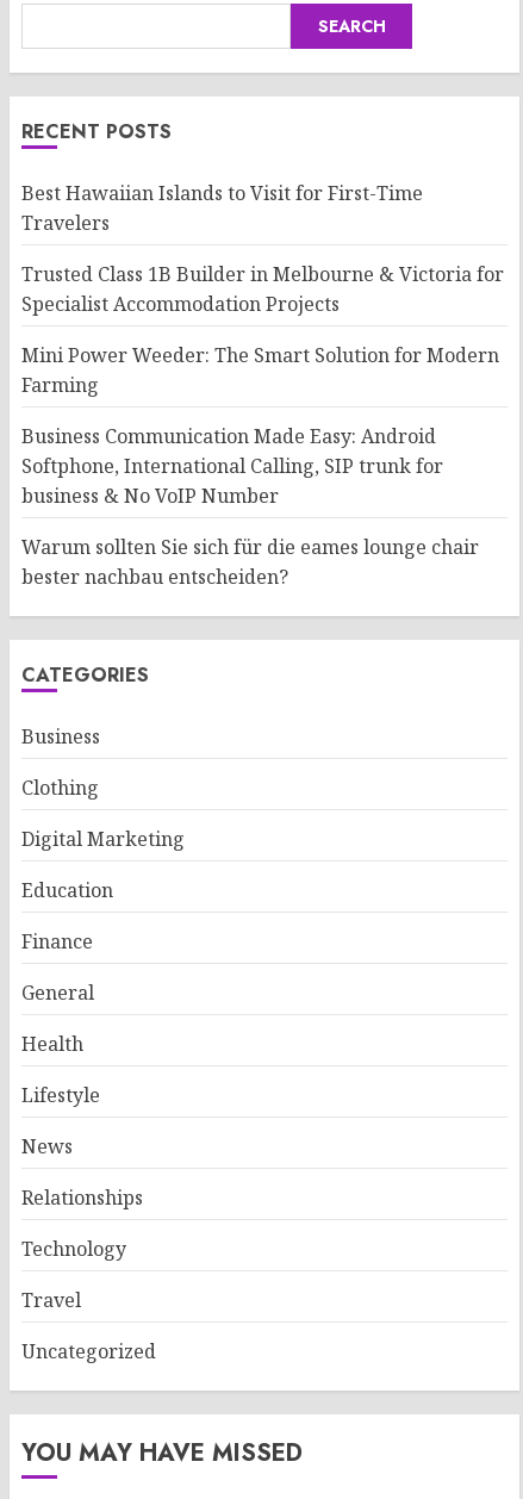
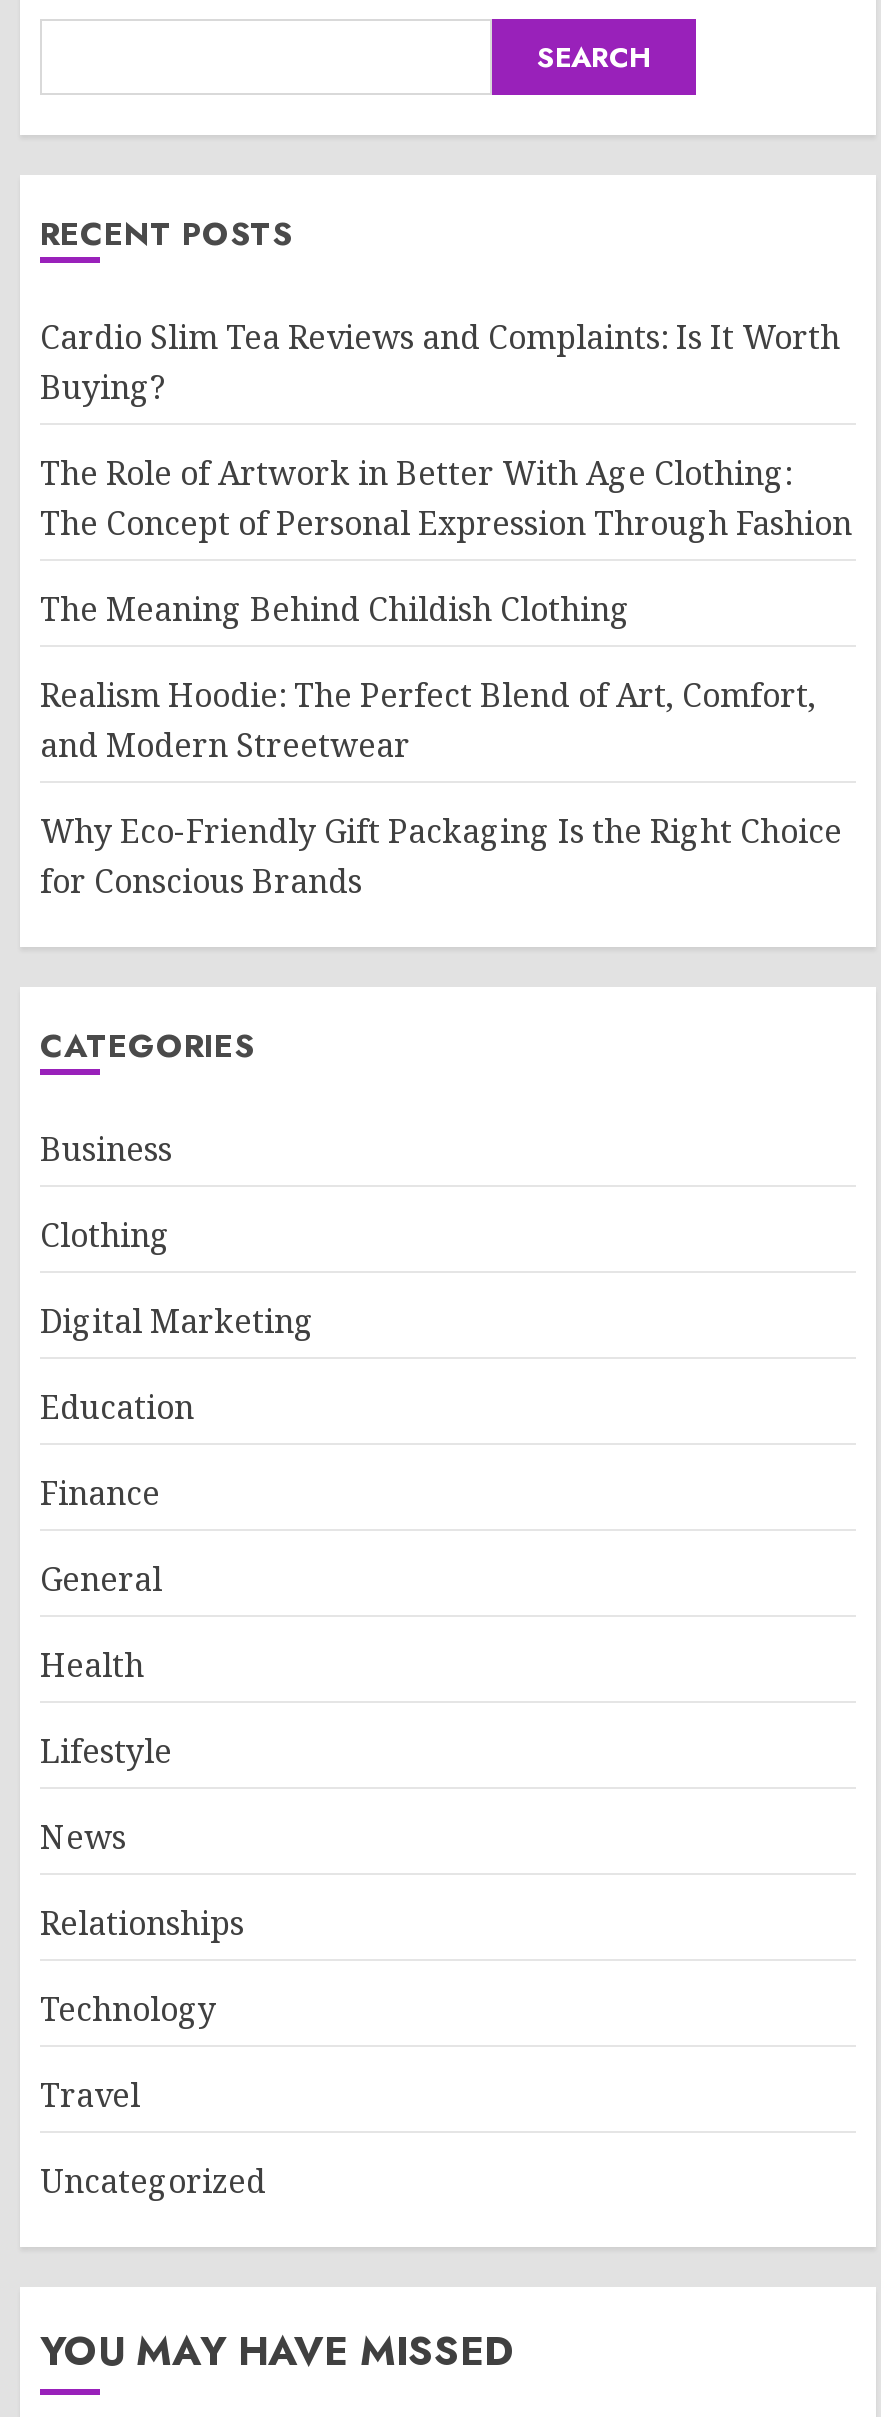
- Best Hawaiian Islands to Visit for First-Time
- Travelers
+ Cardio Slim Tea Reviews and Complaints: Is It Worth
+ Buying?

- Trusted Class 1B Builder in Melbourne & Victoria for
- Specialist Accommodation Projects
+ The Role of Artwork in Better With Age Clothing:
+ The Concept of Personal Expression Through Fashion

- Mini Power Weeder: The Smart Solution for Modern
- Farming
+ The Meaning Behind Childish Clothing

- Business Communication Made Easy: Android
- Softphone, International Calling, SIP trunk for
- business & No VoIP Number
+ Realism Hoodie: The Perfect Blend of Art, Comfort,
+ and Modern Streetwear

- Warum sollten Sie sich für die eames lounge chair
- bester nachbau entscheiden?
+ Why Eco-Friendly Gift Packaging Is the Right Choice
+ for Conscious Brands
